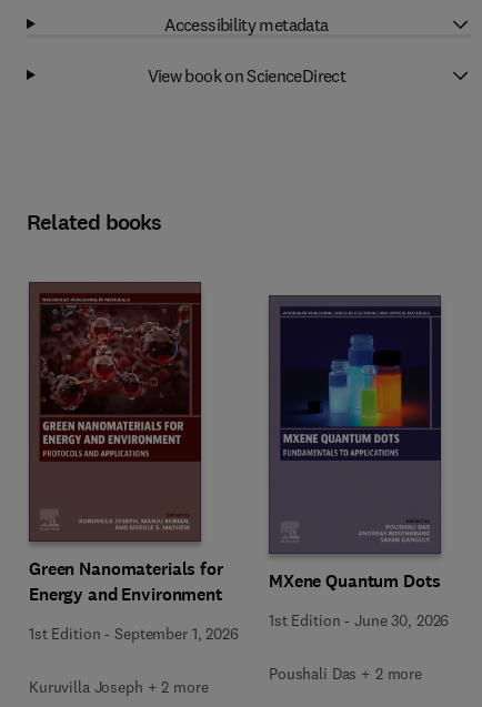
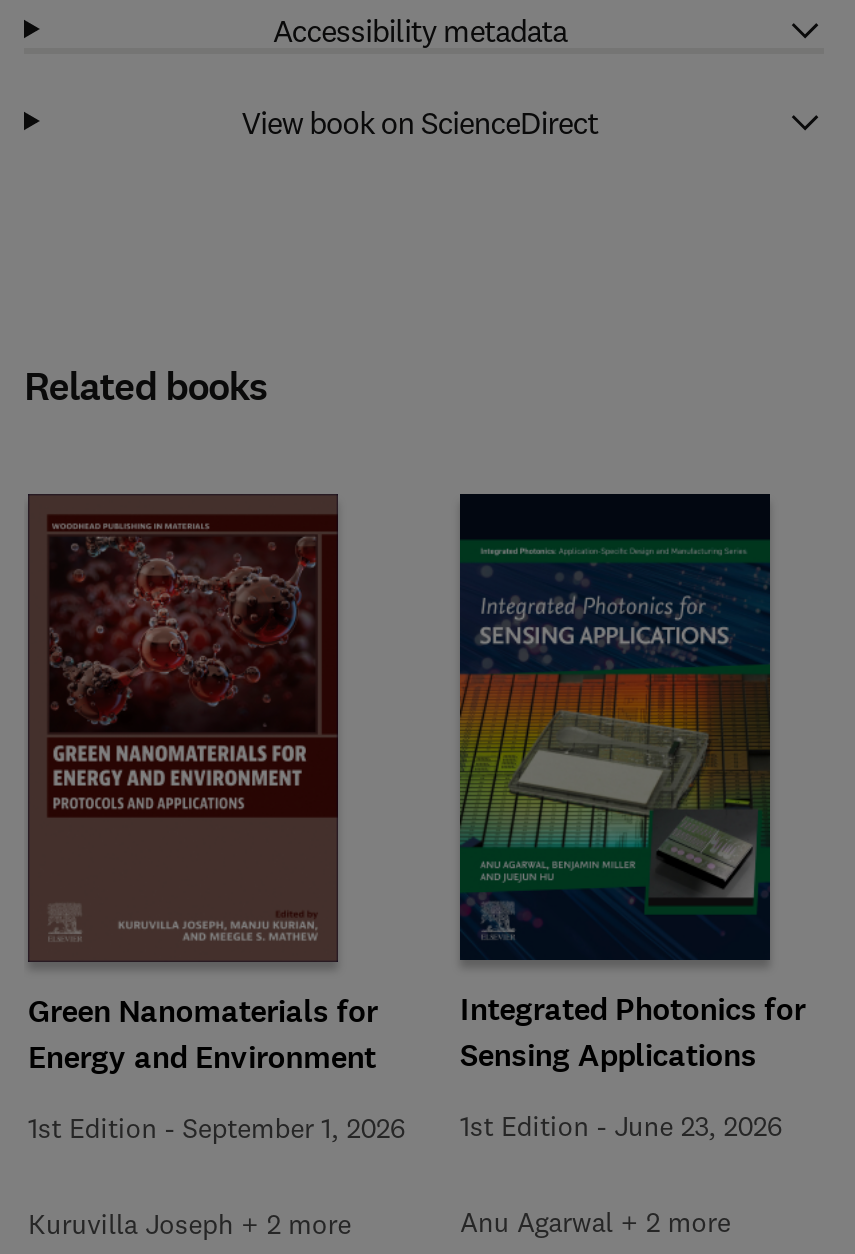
- [image]
- MXene Quantum Dots
+ [image]
+ Integrated Photonics for
+ Sensing Applications

- 1st Edition - June 30, 2026
+ 1st Edition - June 23, 2026

- Poushali Das + 2 more
+ Anu Agarwal + 2 more
